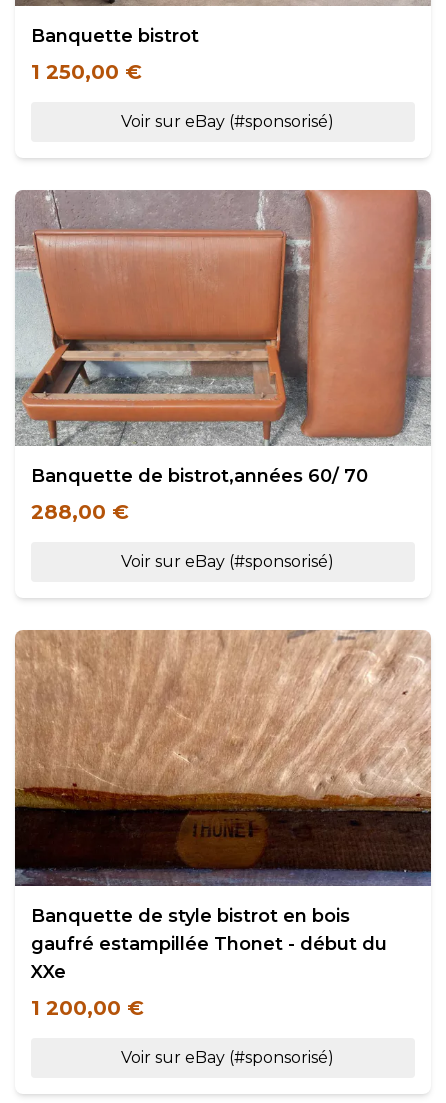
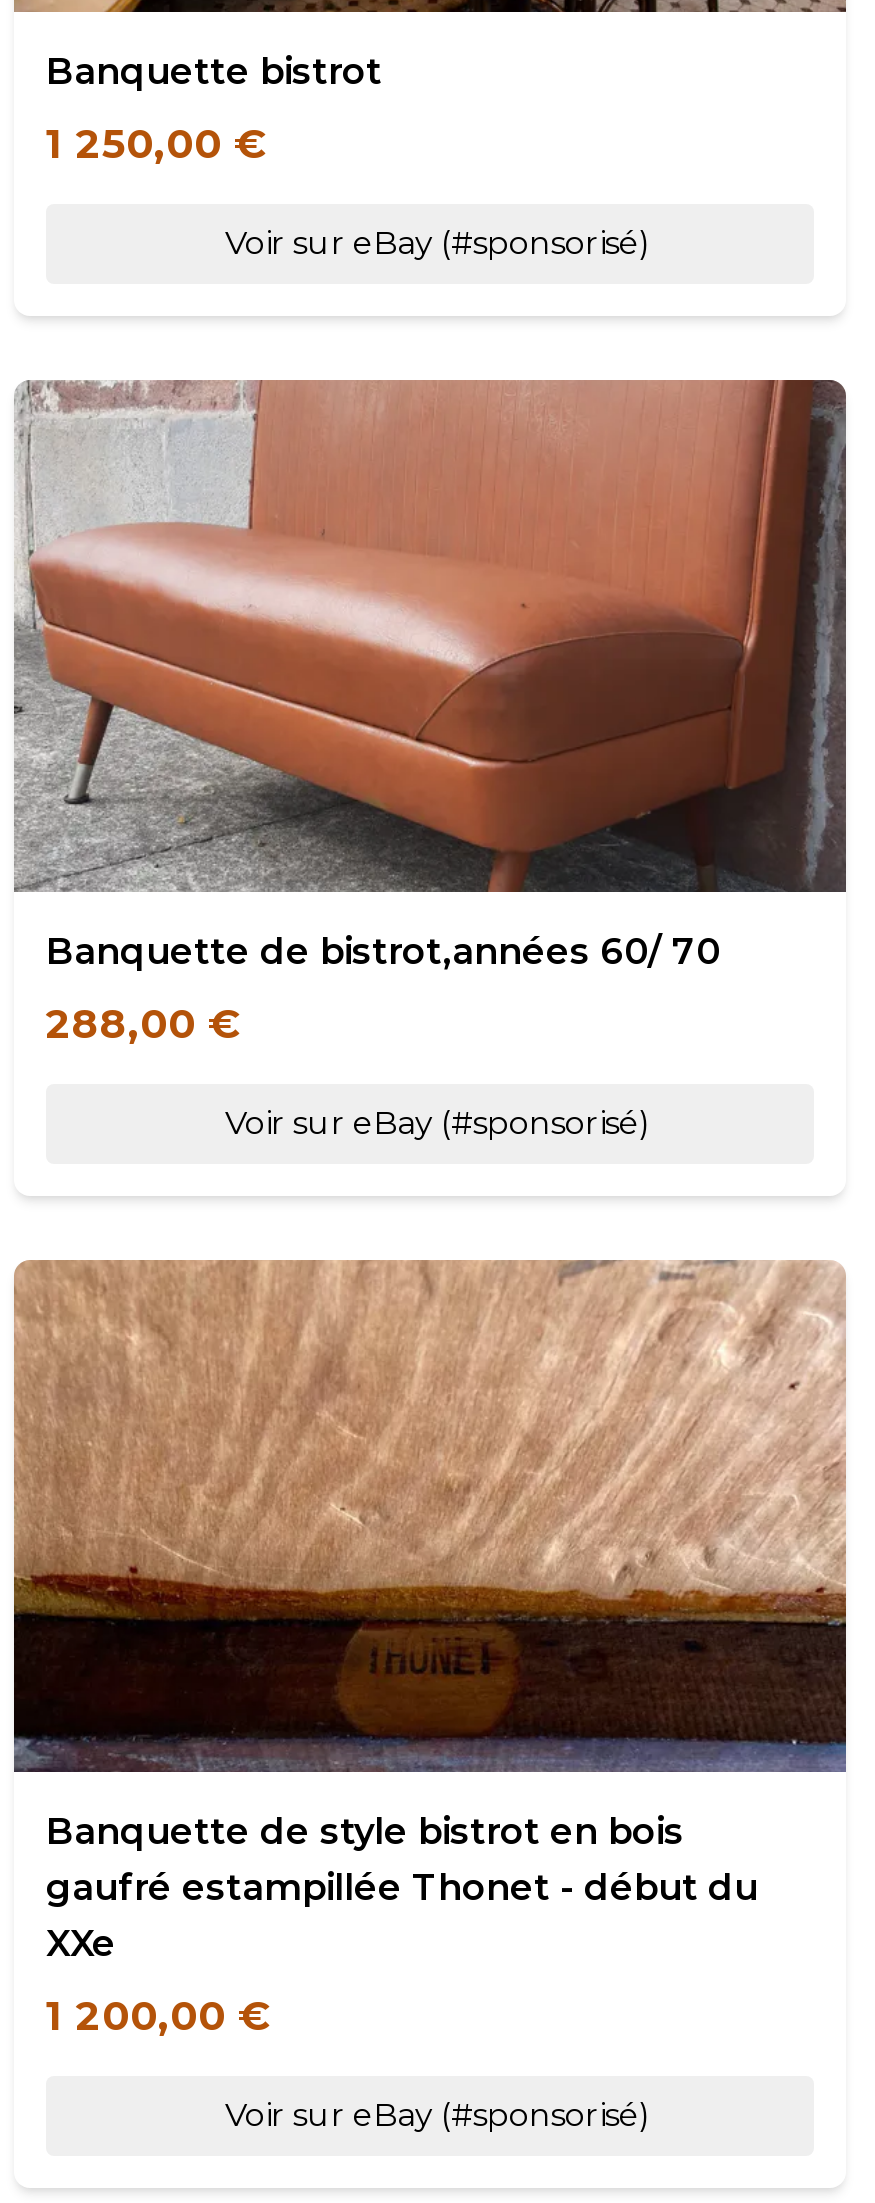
- [image]
+ [image]
